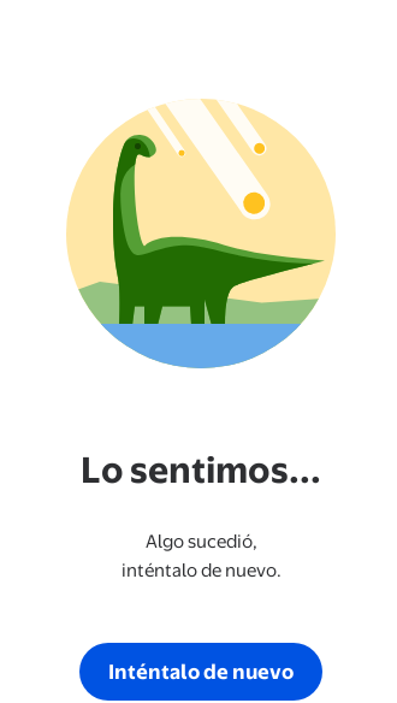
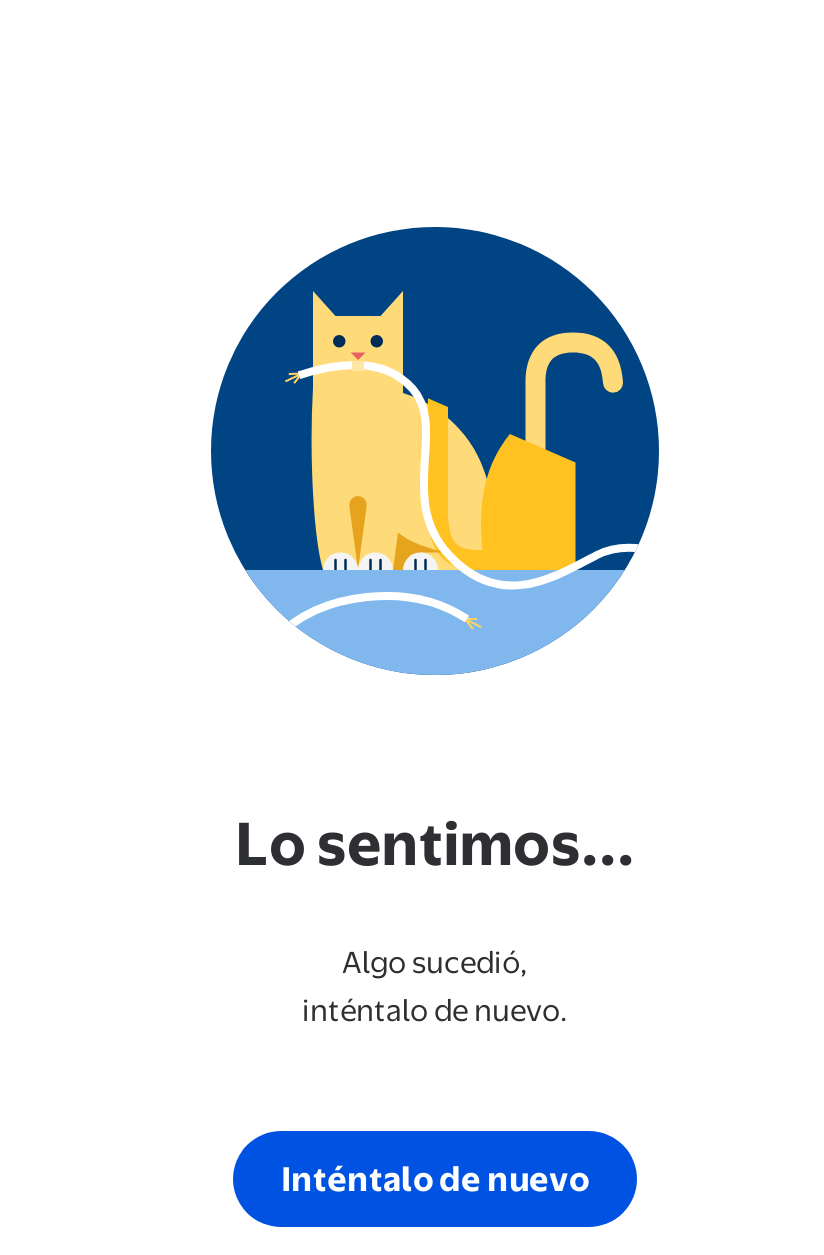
- [image]
+ [image]
